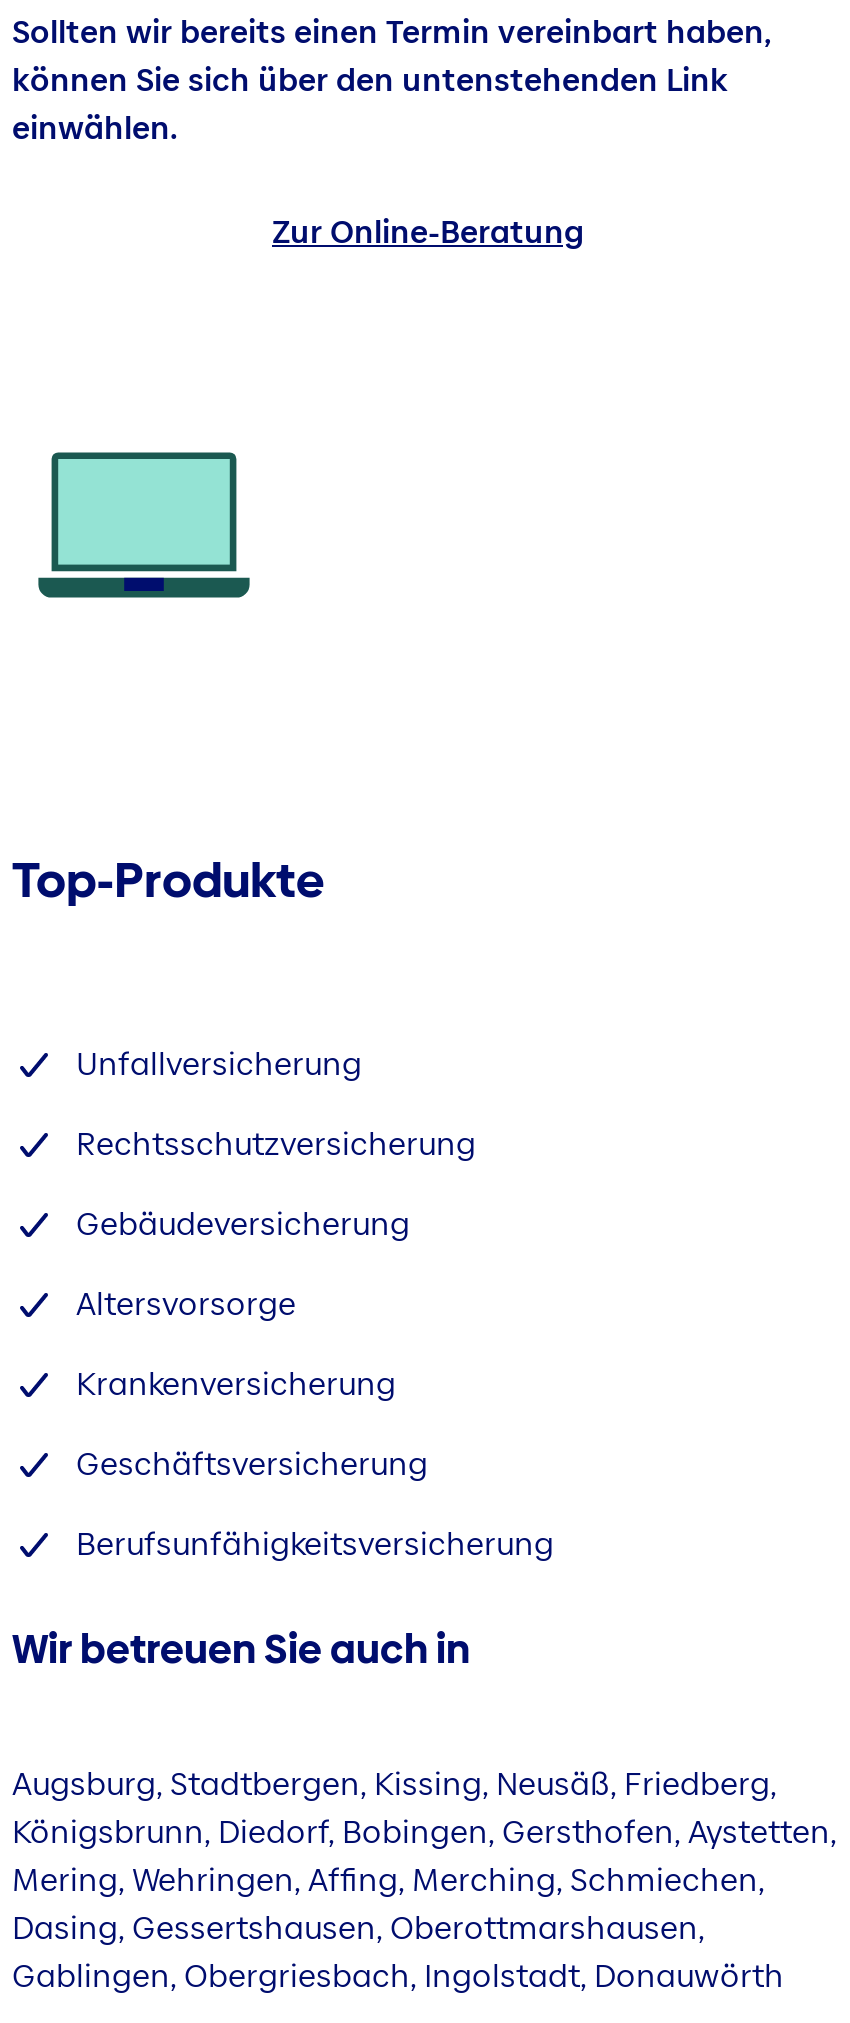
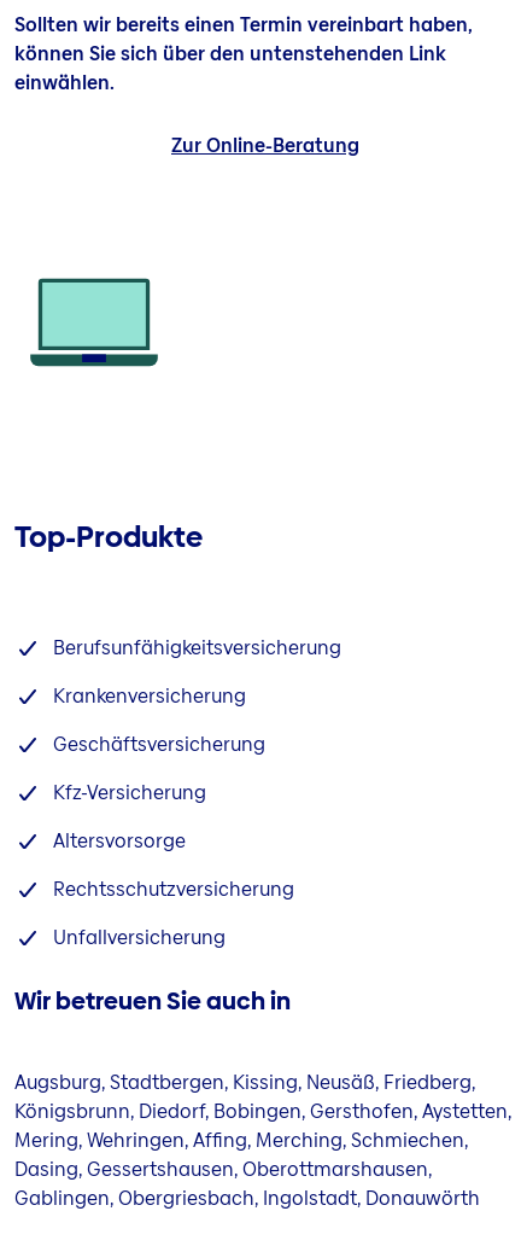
moved down: Altersvorsorge | Rechtsschutzversicherung | Unfallversicherung

- Gebäudeversicherung

moved up: Krankenversicherung | Geschäftsversicherung

+ Kfz-Versicherung

moved up: Berufsunfähigkeitsversicherung
